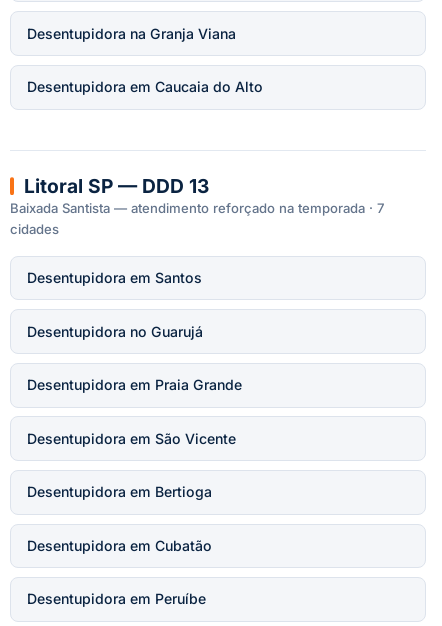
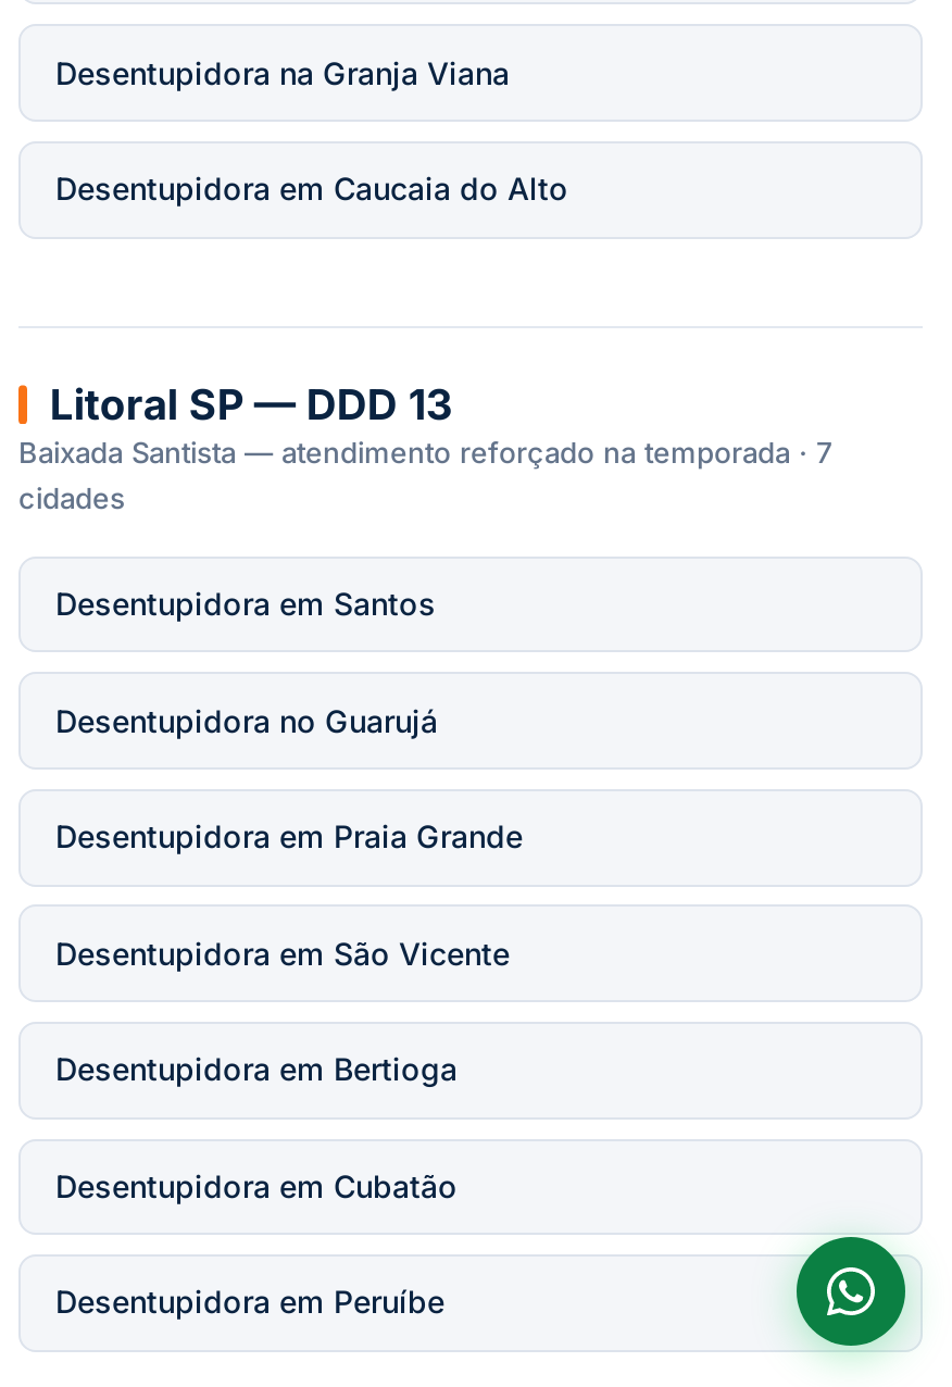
+ [image]
